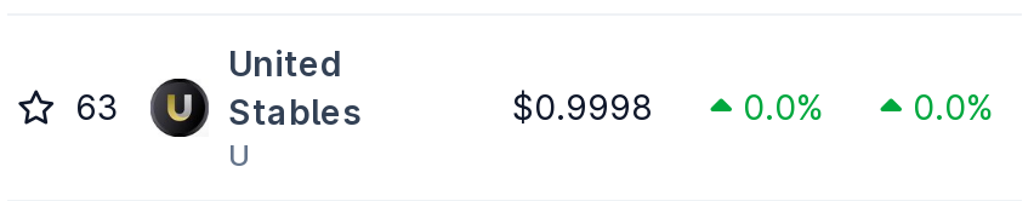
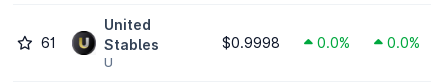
- 63
+ 61
